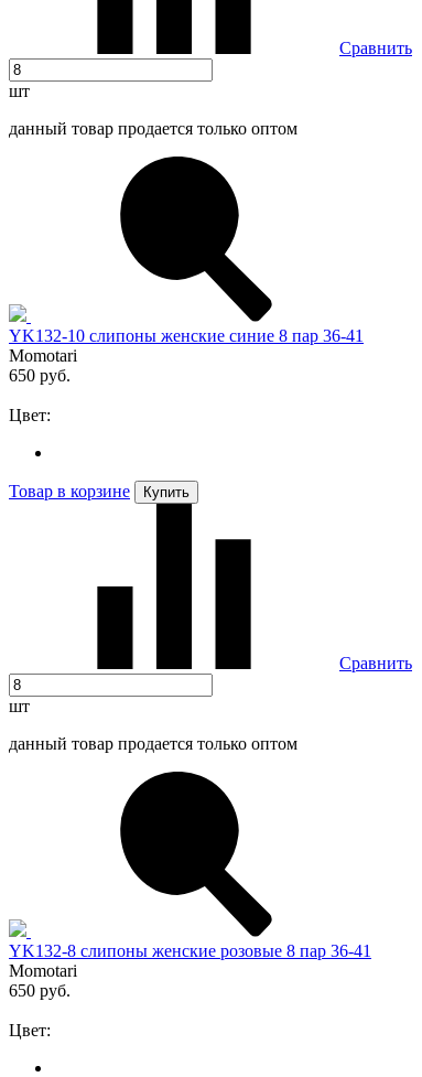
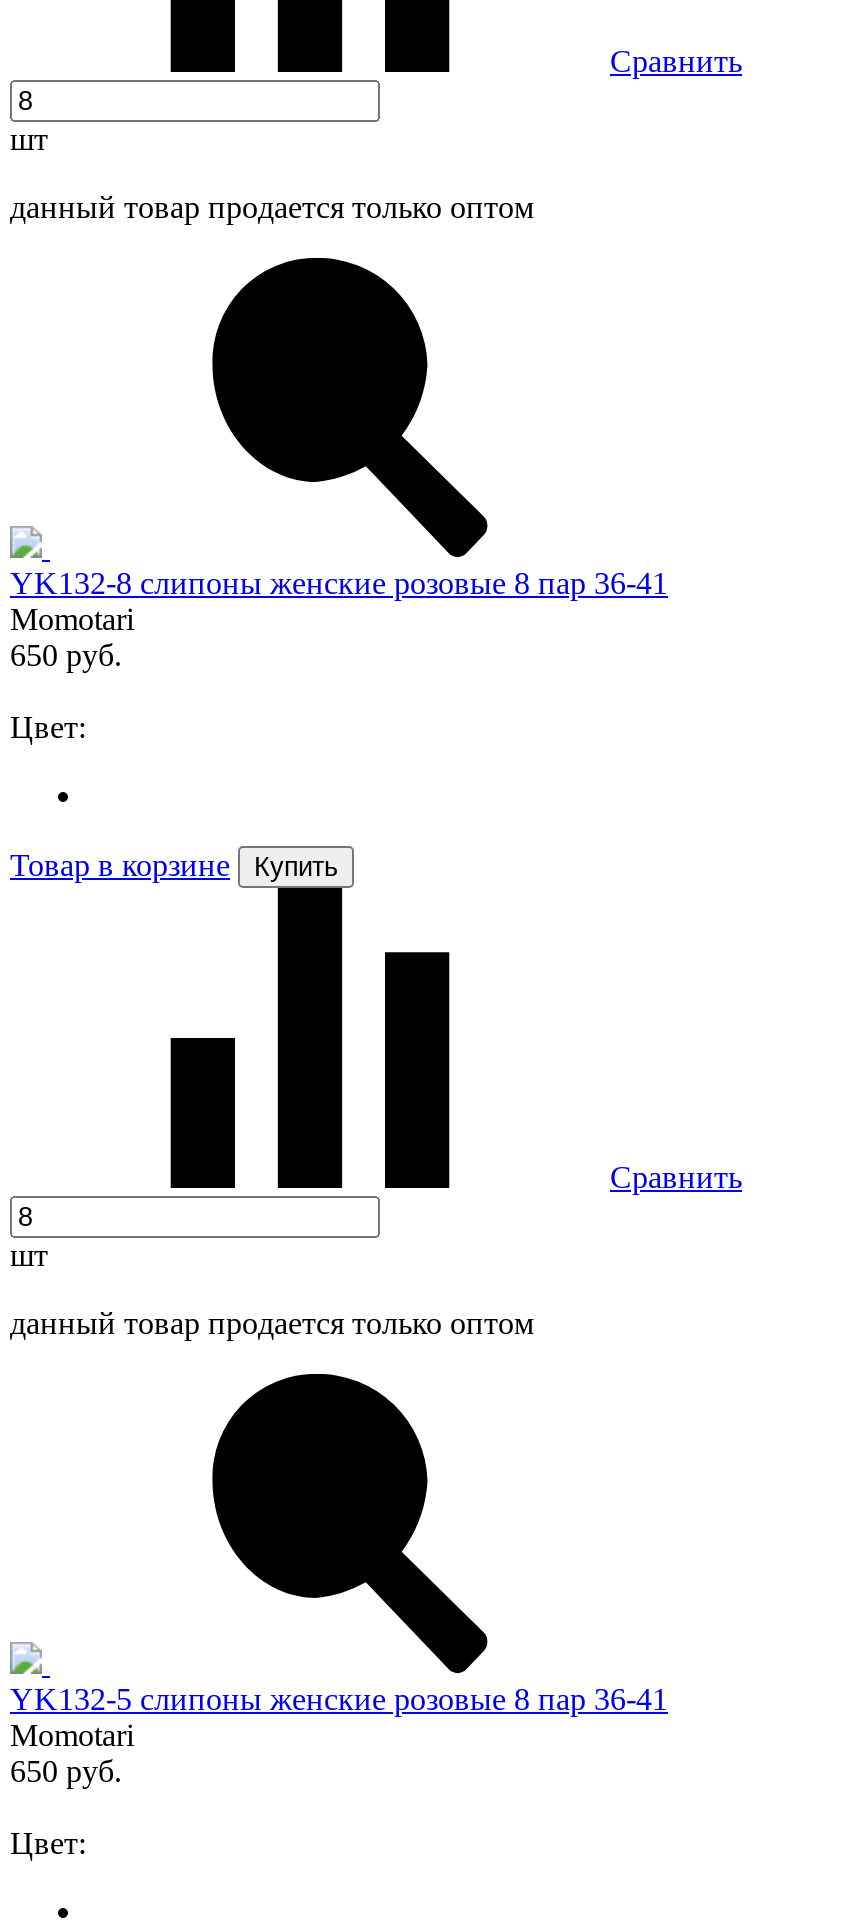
- YK132-10 слипоны женские синие 8 пар 36-41

+ YK132-5 слипоны женские розовые 8 пар 36-41

moved up: YK132-8 слипоны женские розовые 8 пар 36-41
